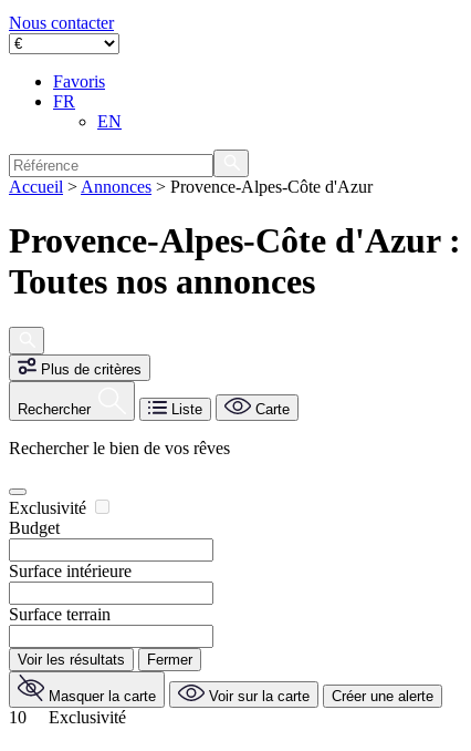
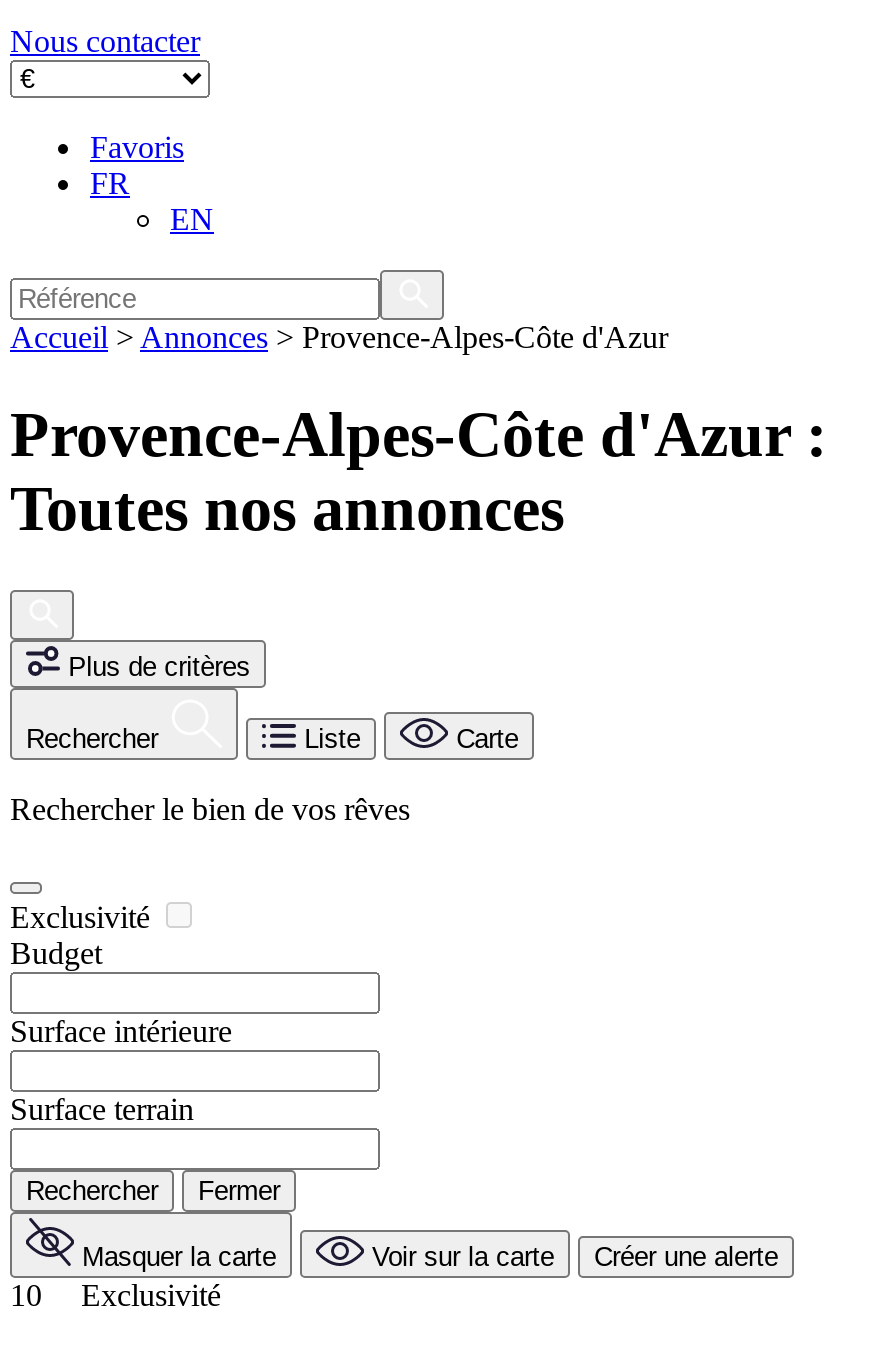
- Voir les résultats
+ Rechercher
